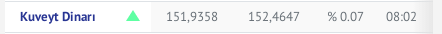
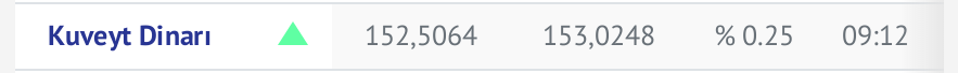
- 151,9358
+ 152,5064

- 152,4647
+ 153,0248

- % 0.07
+ % 0.25

- 08:02
+ 09:12
